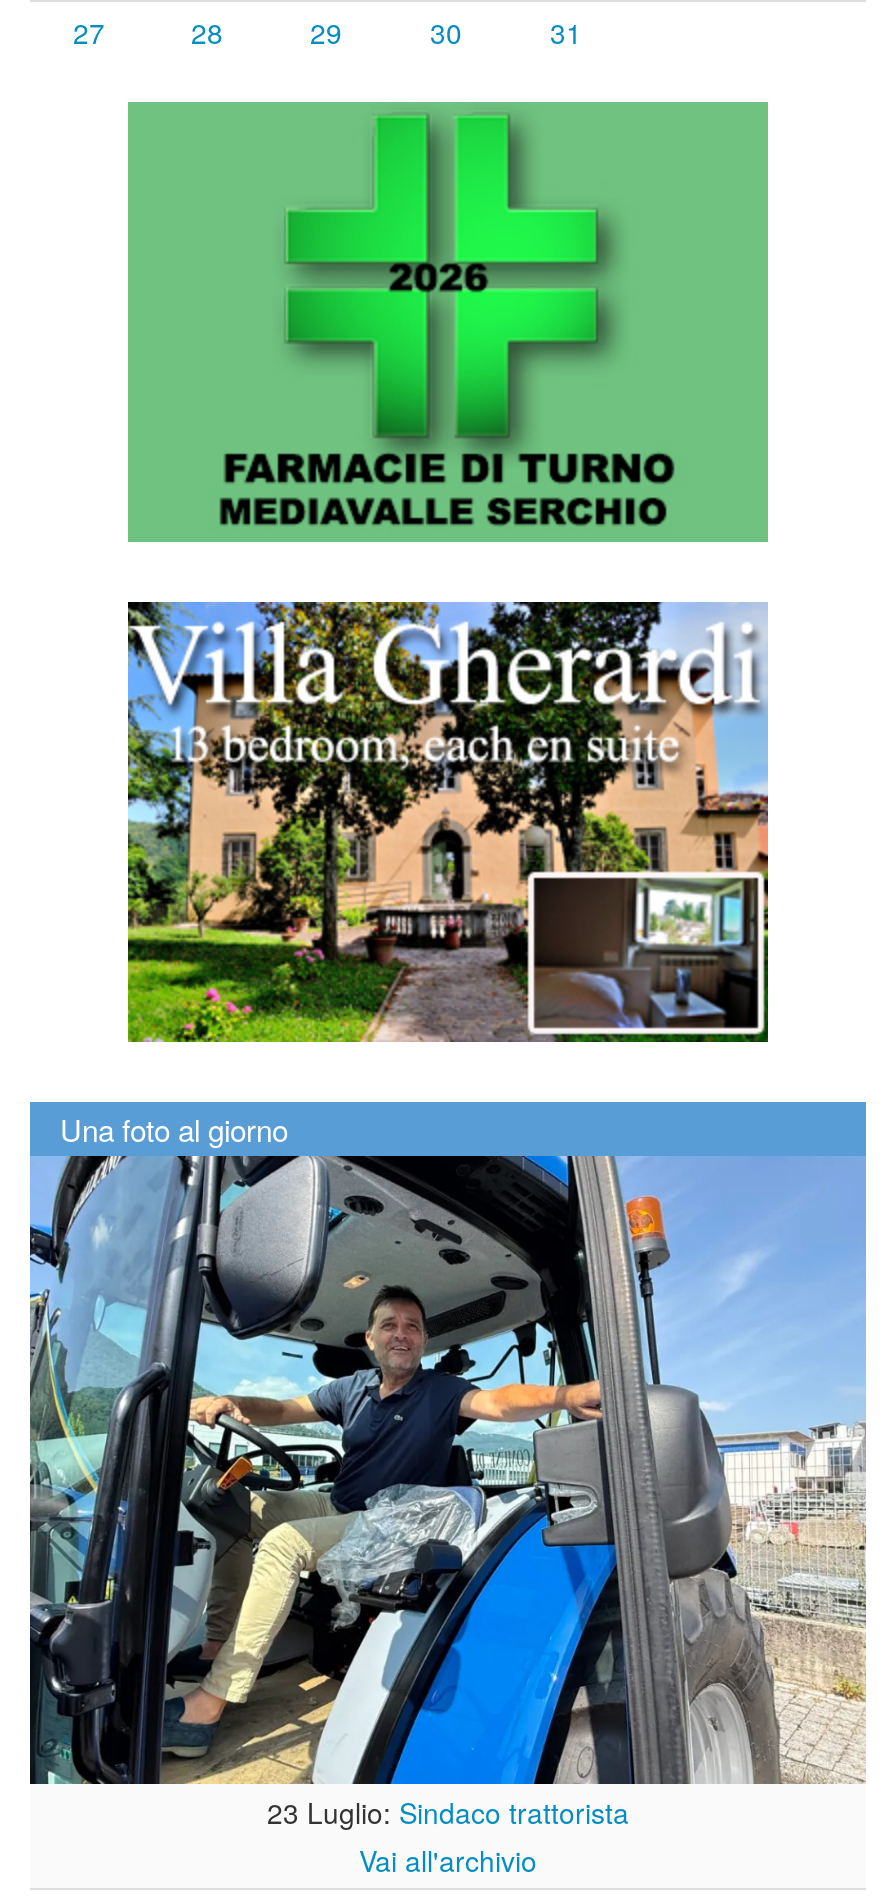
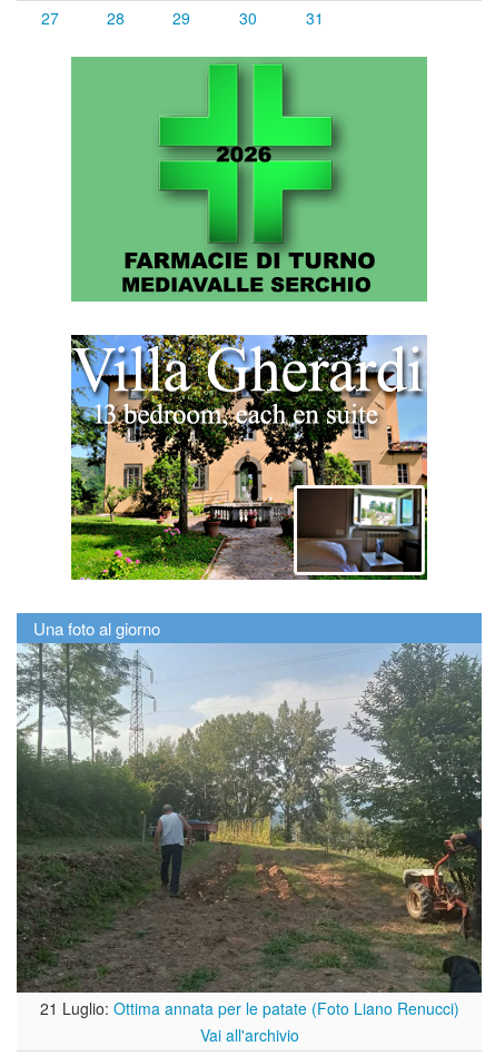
- [image]
- 23 Luglio: Sindaco trattorista
+ [image]
+ 21 Luglio: Ottima annata per le patate (Foto Liano Renucci)
